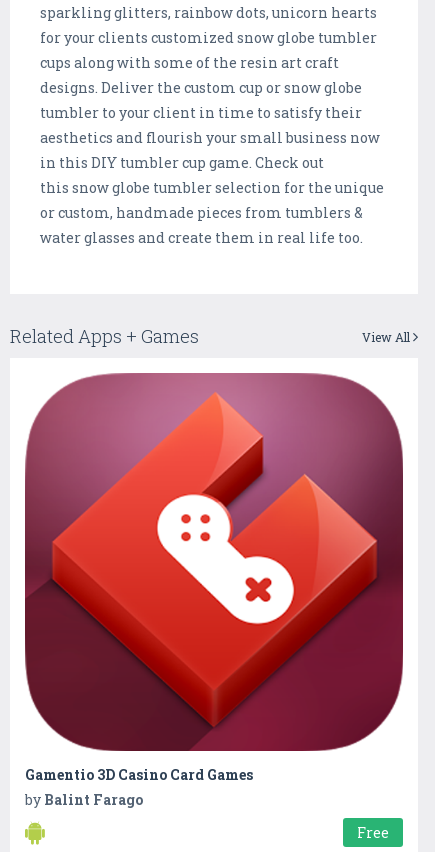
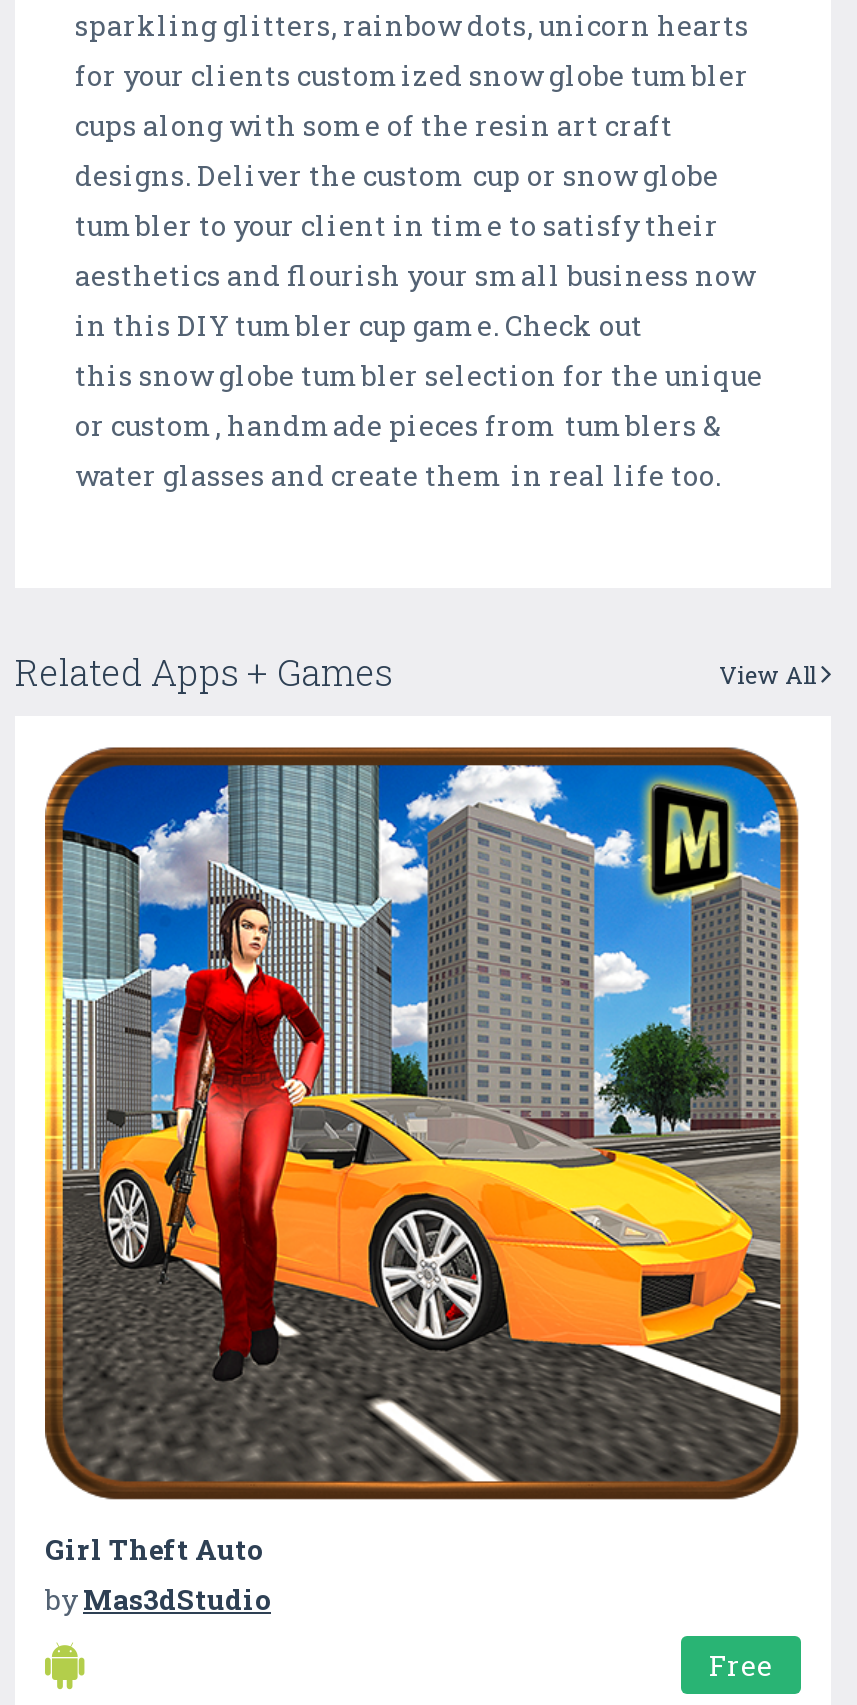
- [image]
- Gamentio 3D Casino Card Games
- byBalint Farago
+ [image]
+ Girl Theft Auto
+ byMas3dStudio
